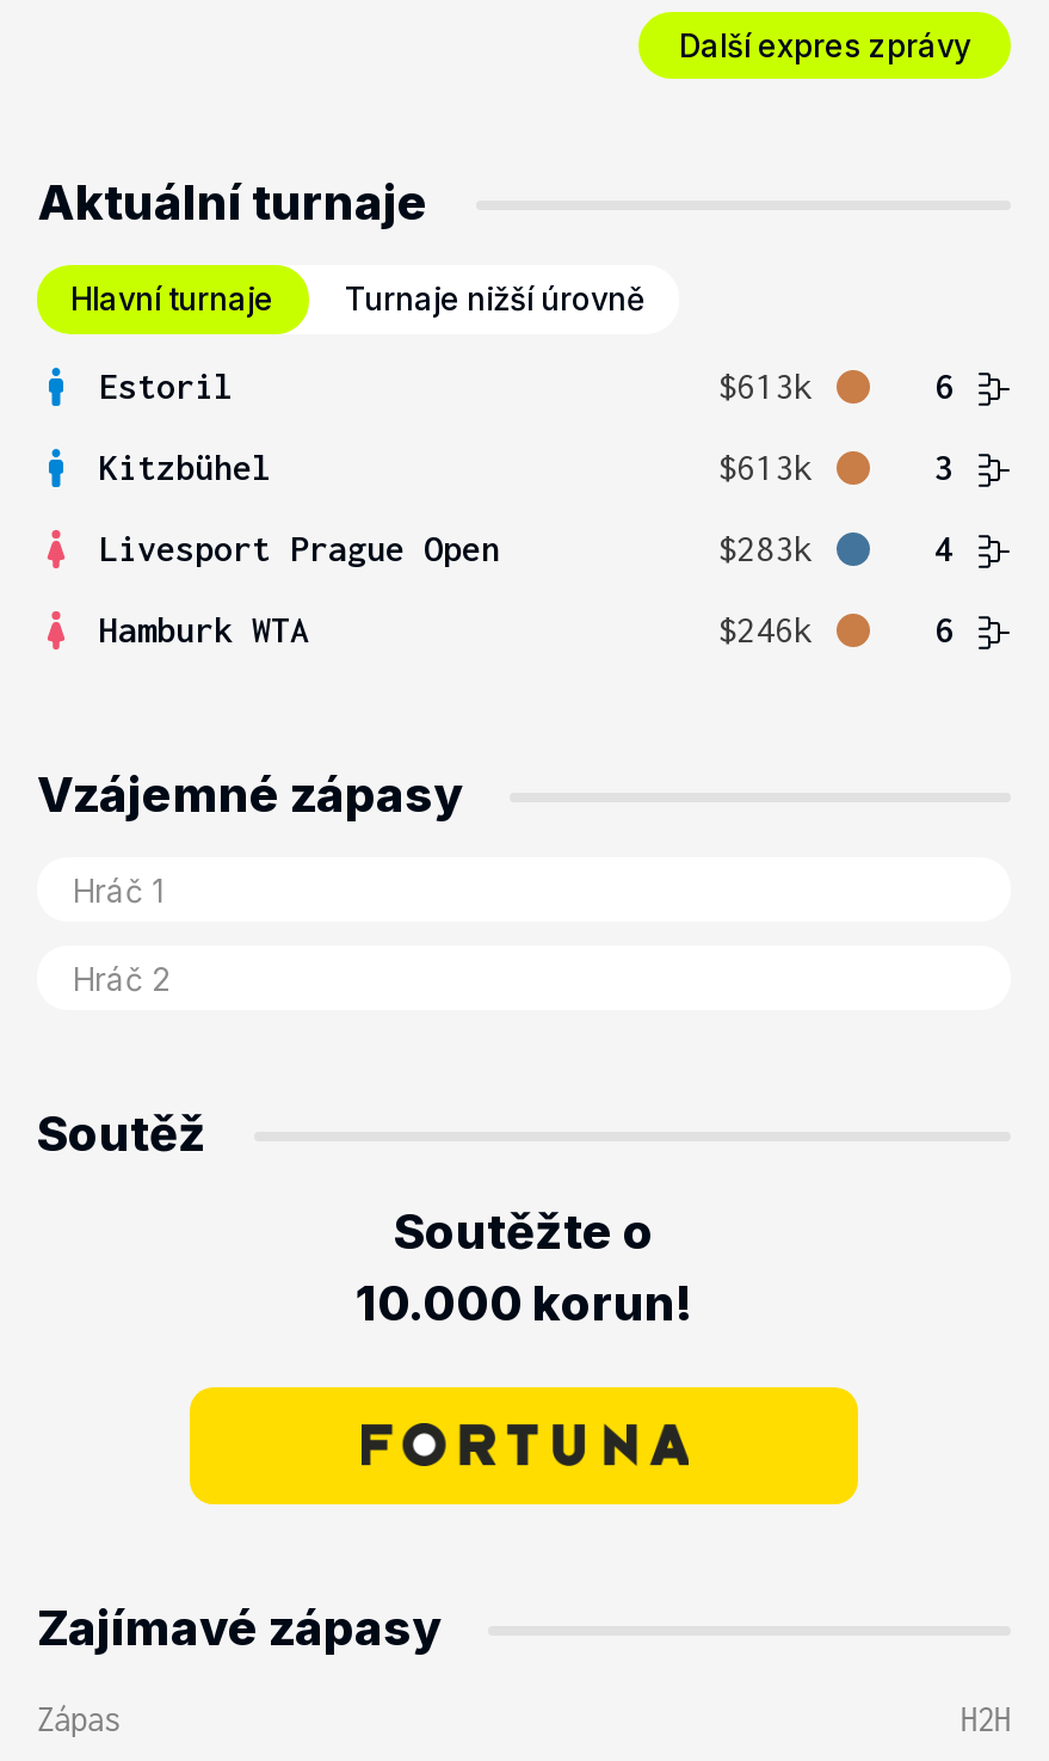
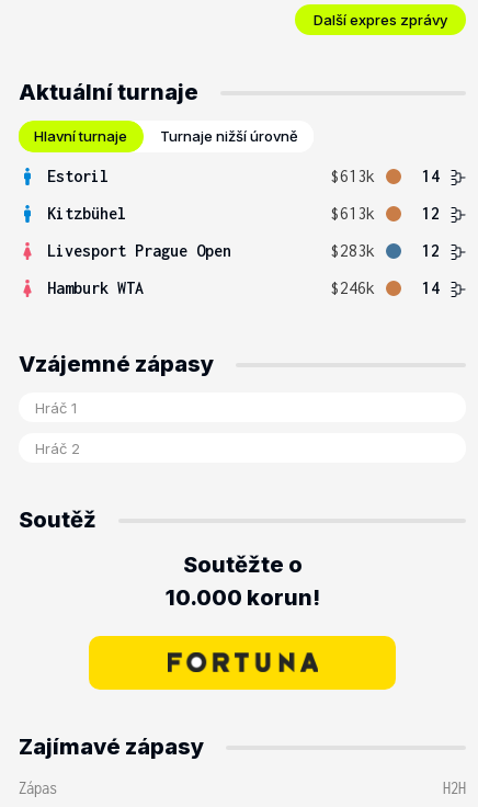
- 6
+ 14

- 3
+ 12

- 4
+ 12

- 6
+ 14
